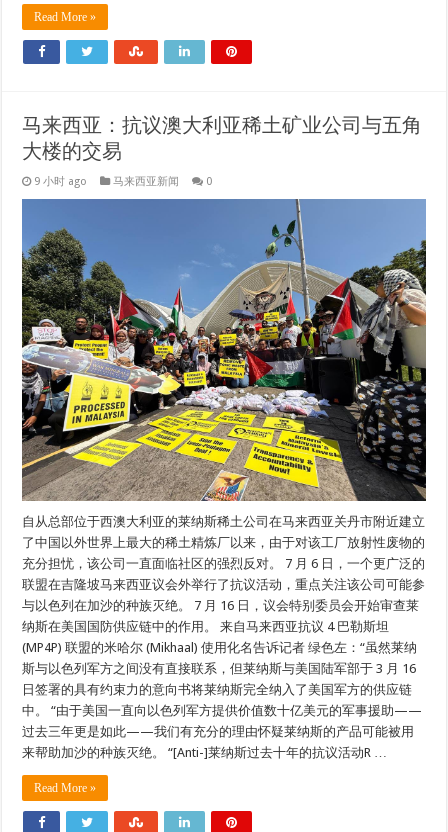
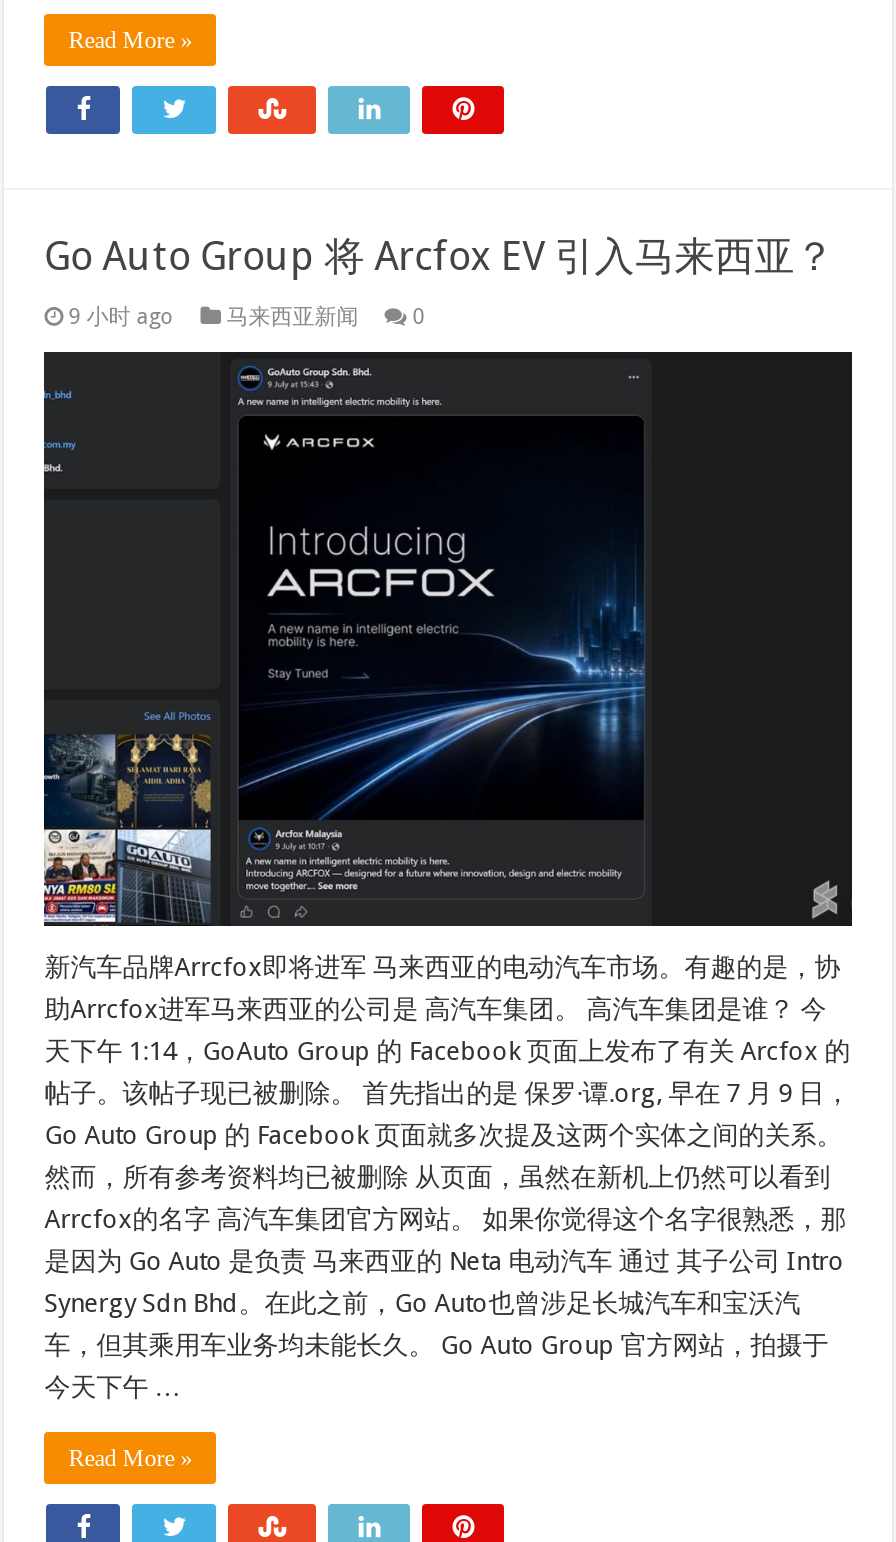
- 马来西亚：抗议澳大利亚稀土矿业公司与五角
- 大楼的交易
+ Go Auto Group 将 Arcfox EV 引入马来西亚？

- [image]
- 自从总部位于西澳大利亚的莱纳斯稀土公司在马来西亚关丹市附近建立
- 了中国以外世界上最大的稀土精炼厂以来，由于对该工厂放射性废物的
- 充分担忧，该公司一直面临社区的强烈反对。 7 月 6 日，一个更广泛的
- 联盟在吉隆坡马来西亚议会外举行了抗议活动，重点关注该公司可能参
- 与以色列在加沙的种族灭绝。 7 月 16 日，议会特别委员会开始审查莱
- 纳斯在美国国防供应链中的作用。 来自马来西亚抗议 4 巴勒斯坦
- (MP4P) 联盟的米哈尔 (Mikhaal) 使用化名告诉记者 绿色左：“虽然莱纳
- 斯与以色列军方之间没有直接联系，但莱纳斯与美国陆军部于 3 月 16
- 日签署的具有约束力的意向书将莱纳斯完全纳入了美国军方的供应链
- 中。 “由于美国一直向以色列军方提供价值数十亿美元的军事援助——
- 过去三年更是如此——我们有充分的理由怀疑莱纳斯的产品可能被用
- 来帮助加沙的种族灭绝。 “[Anti-]莱纳斯过去十年的抗议活动R …
+ [image]
+ 新汽车品牌Arrcfox即将进军 马来西亚的电动汽车市场。有趣的是，协
+ 助Arrcfox进军马来西亚的公司是 高汽车集团。 高汽车集团是谁？ 今
+ 天下午 1:14，GoAuto Group 的 Facebook 页面上发布了有关 Arcfox 的
+ 帖子。该帖子现已被删除。 首先指出的是 保罗·谭.org, 早在 7 月 9 日，
+ Go Auto Group 的 Facebook 页面就多次提及这两个实体之间的关系。
+ 然而，所有参考资料均已被删除 从页面，虽然在新机上仍然可以看到
+ Arrcfox的名字 高汽车集团官方网站。 如果你觉得这个名字很熟悉，那
+ 是因为 Go Auto 是负责 马来西亚的 Neta 电动汽车 通过 其子公司 Intro
+ Synergy Sdn Bhd。在此之前，Go Auto也曾涉足长城汽车和宝沃汽
+ 车，但其乘用车业务均未能长久。 Go Auto Group 官方网站，拍摄于
+ 今天下午 …
